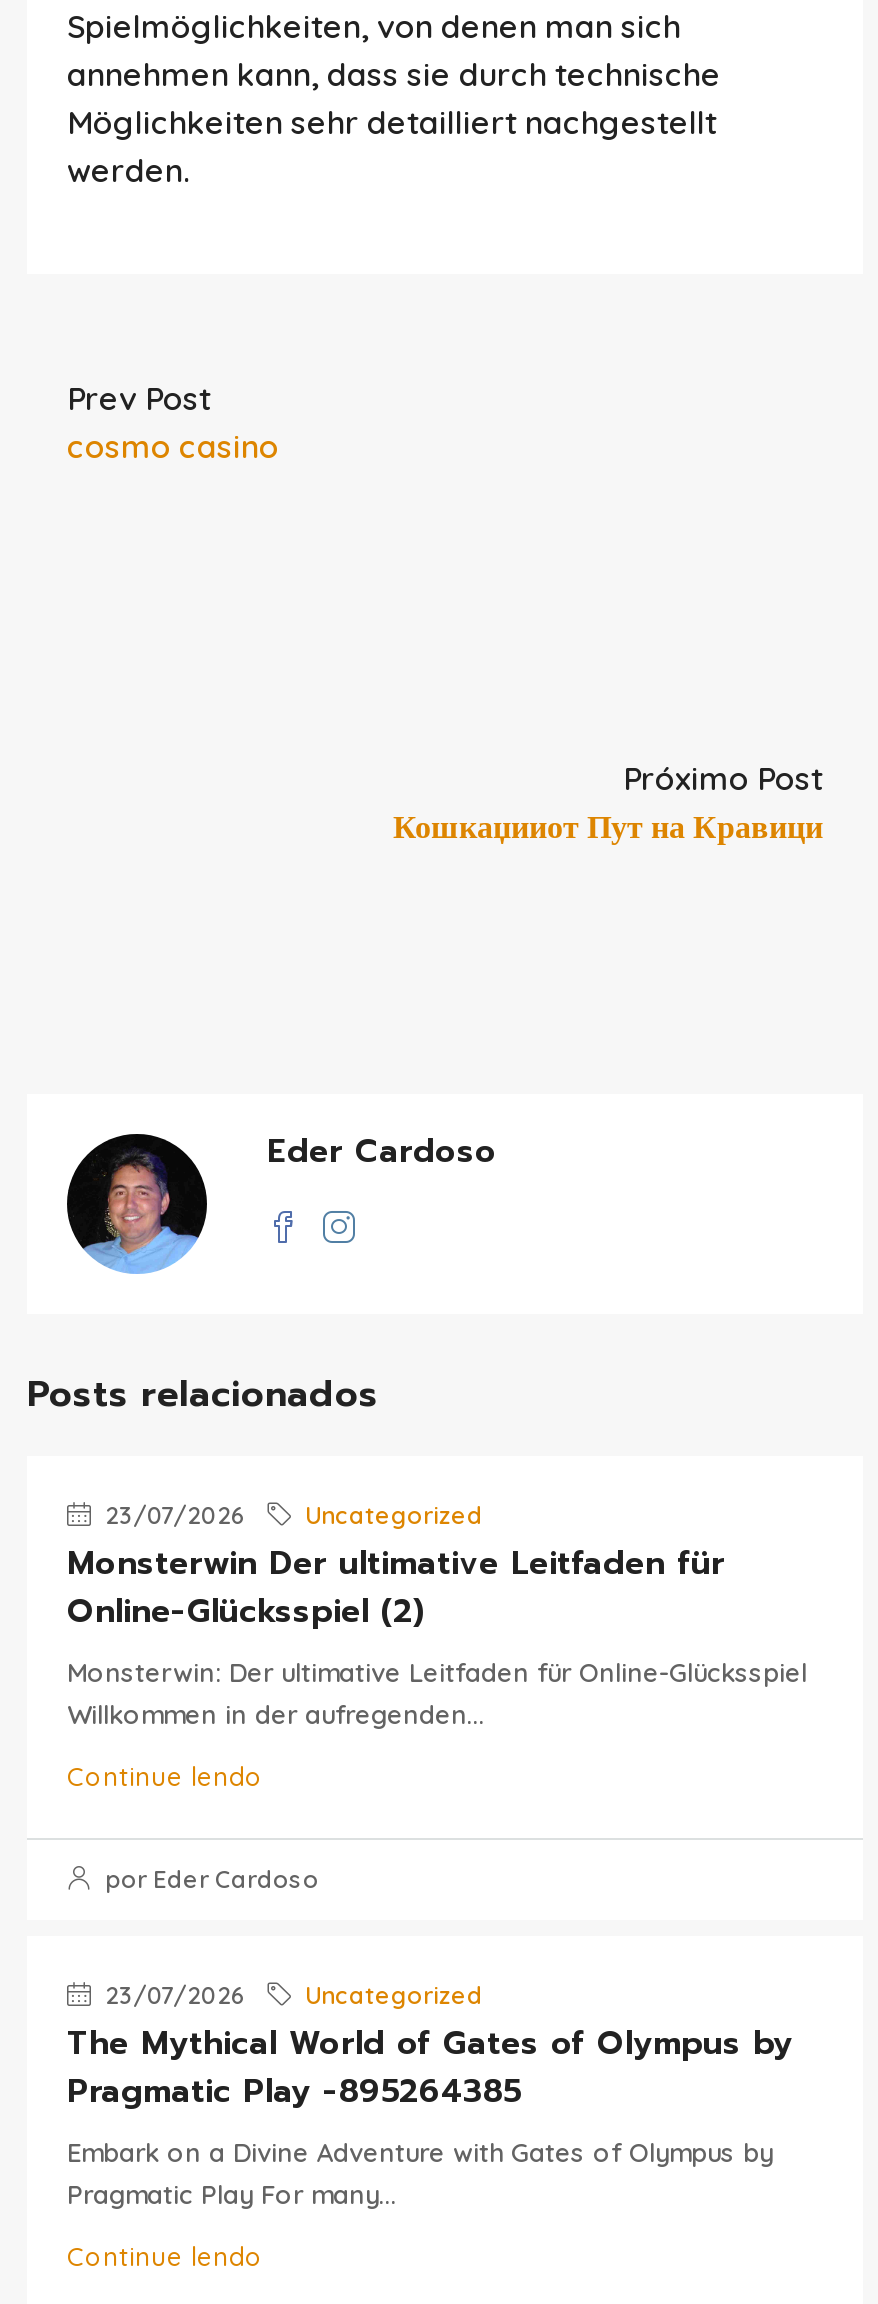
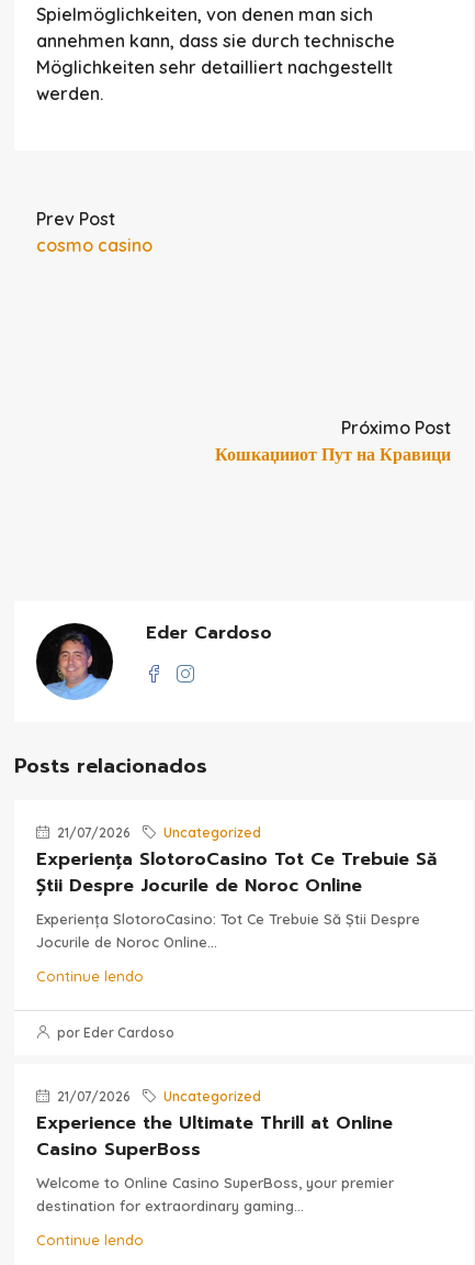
- 23/07/2026 Uncategorized
+ 21/07/2026 Uncategorized

- Monsterwin Der ultimative Leitfaden für
- Online-Glücksspiel (2)
- Monsterwin: Der ultimative Leitfaden für Online-Glücksspiel
- Willkommen in der aufregenden...
+ Experiența SlotoroCasino Tot Ce Trebuie Să
+ Știi Despre Jocurile de Noroc Online
+ Experiența SlotoroCasino: Tot Ce Trebuie Să Știi Despre
+ Jocurile de Noroc Online...

- 23/07/2026 Uncategorized
+ 21/07/2026 Uncategorized

- The Mythical World of Gates of Olympus by
- Pragmatic Play -895264385
- Embark on a Divine Adventure with Gates of Olympus by
- Pragmatic Play For many...
+ Experience the Ultimate Thrill at Online
+ Casino SuperBoss
+ Welcome to Online Casino SuperBoss, your premier
+ destination for extraordinary gaming...
